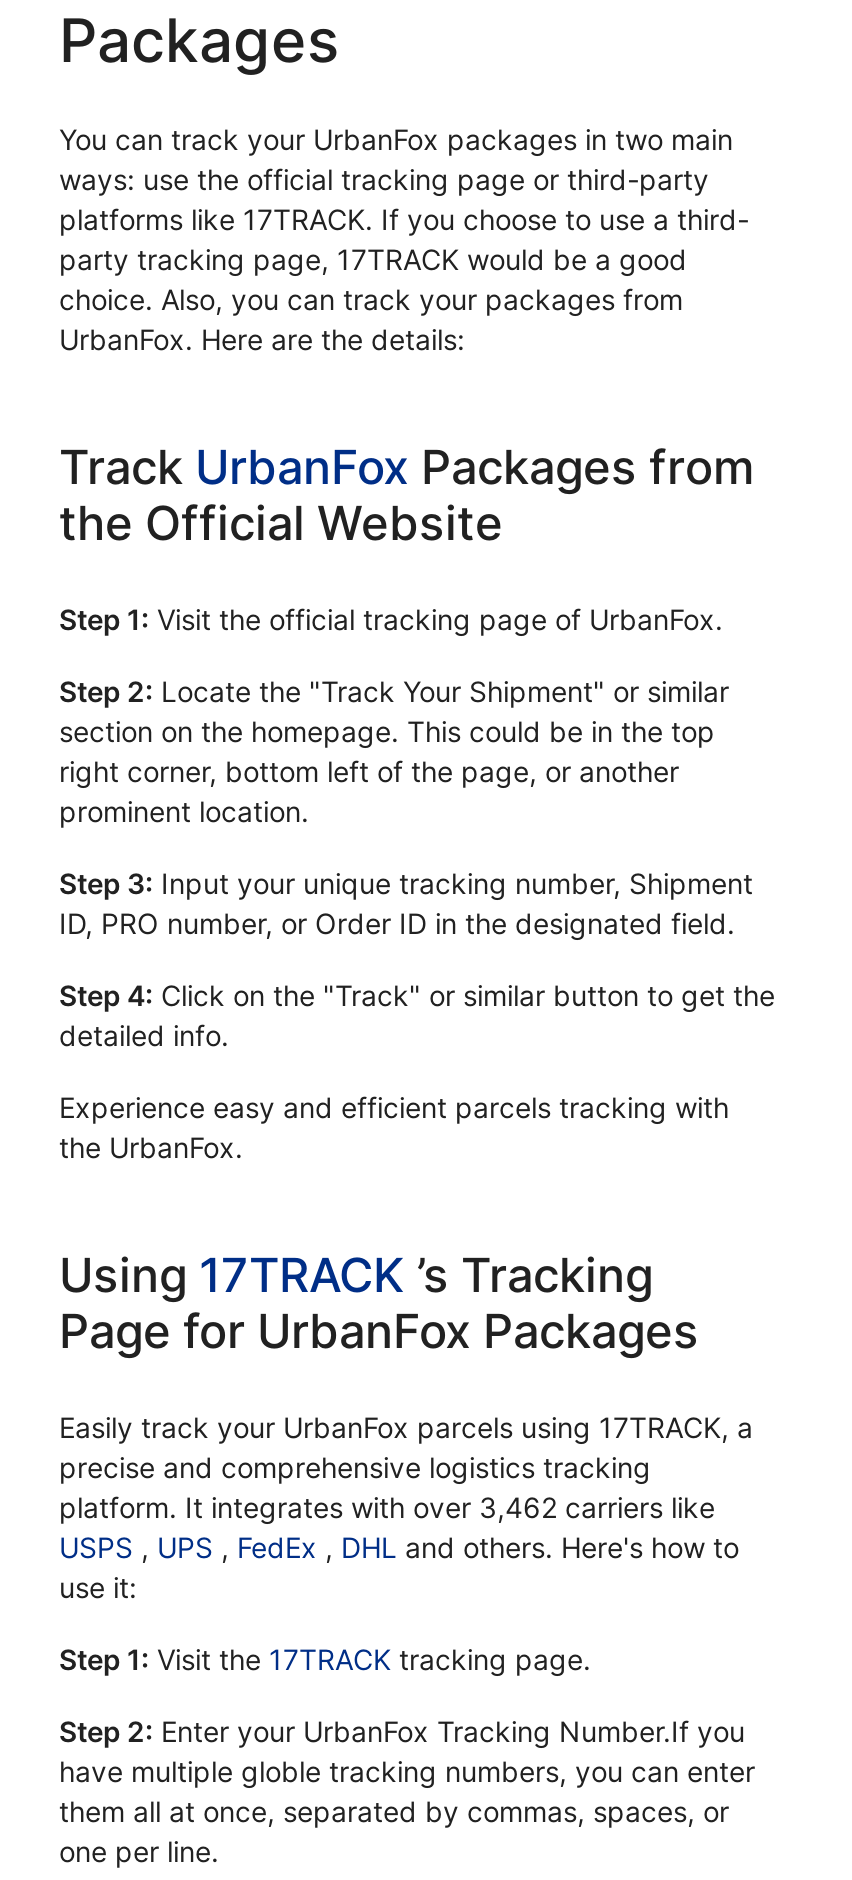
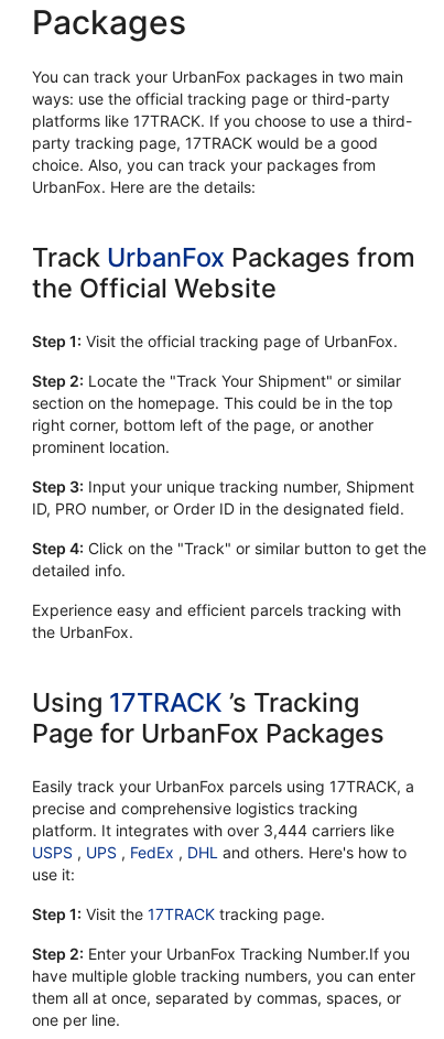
- platform. It integrates with over 3,462 carriers like
+ platform. It integrates with over 3,444 carriers like
